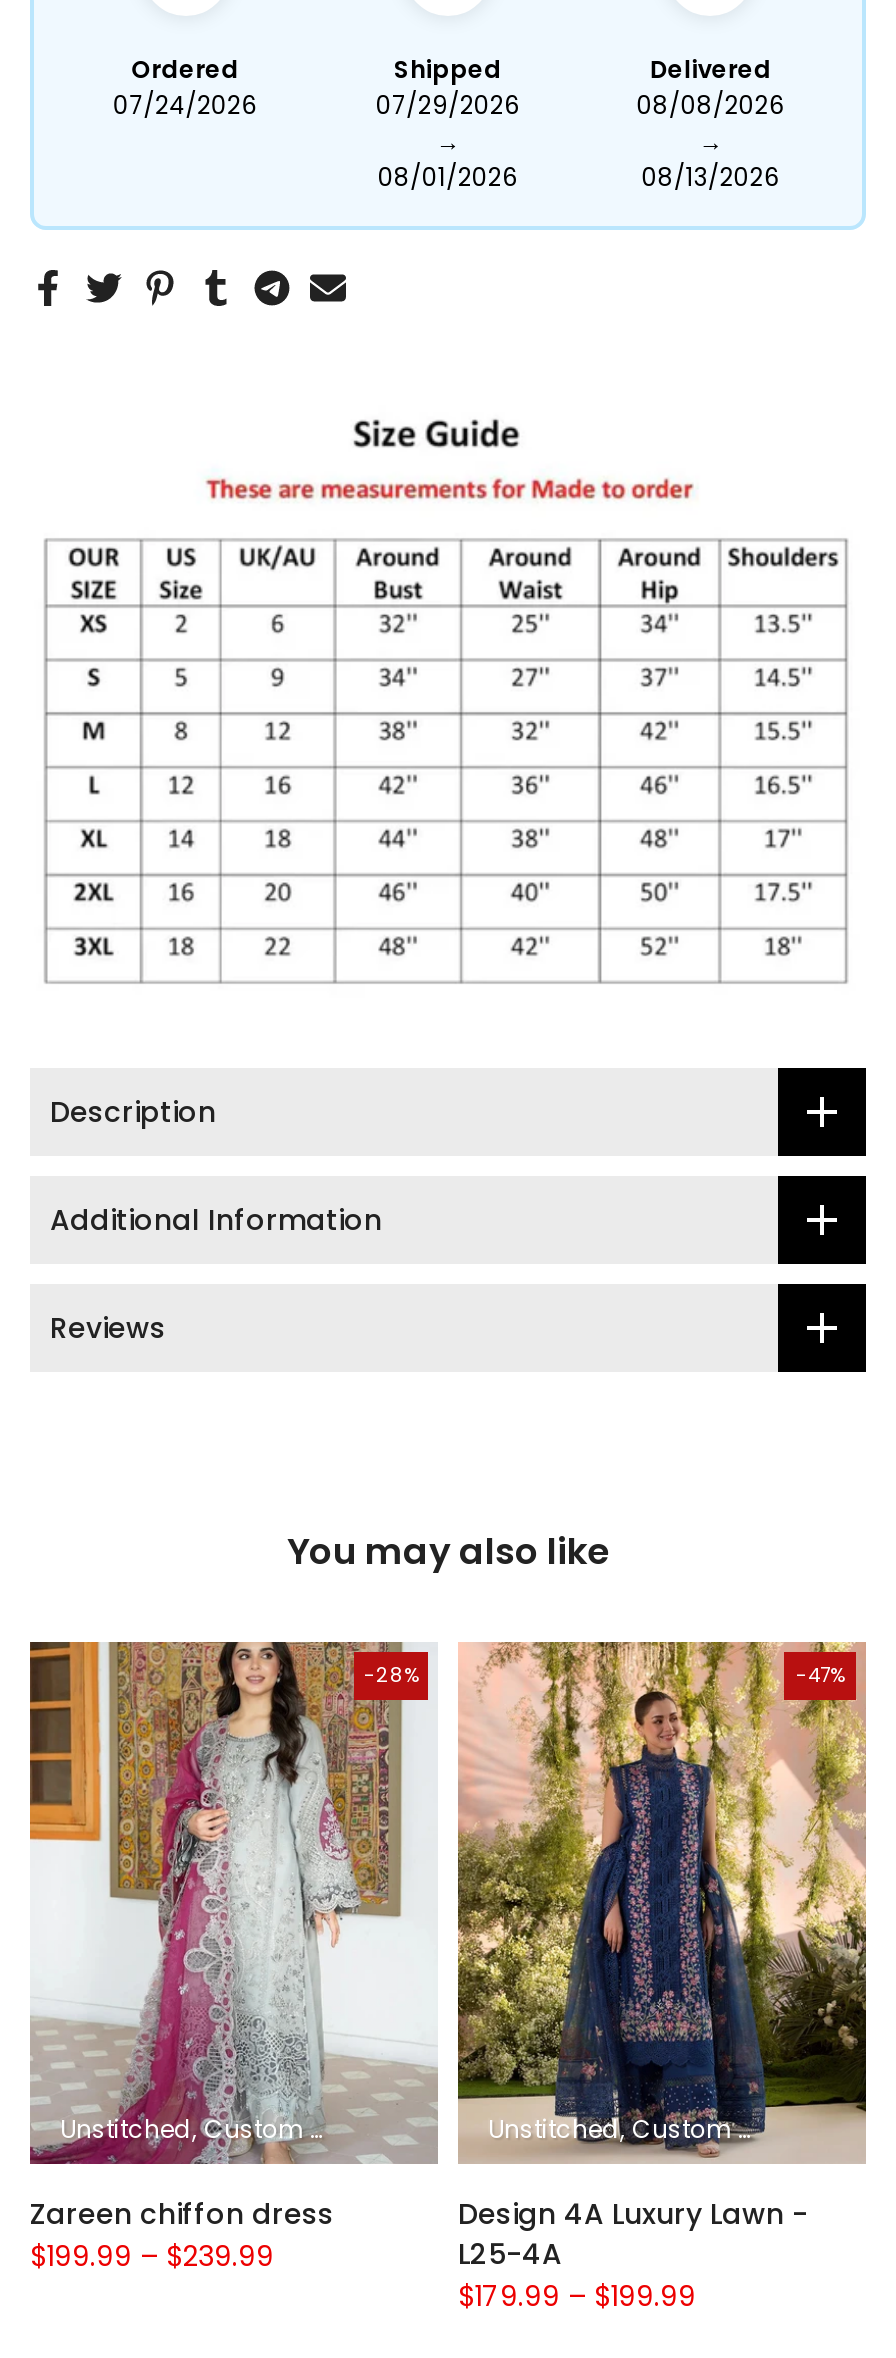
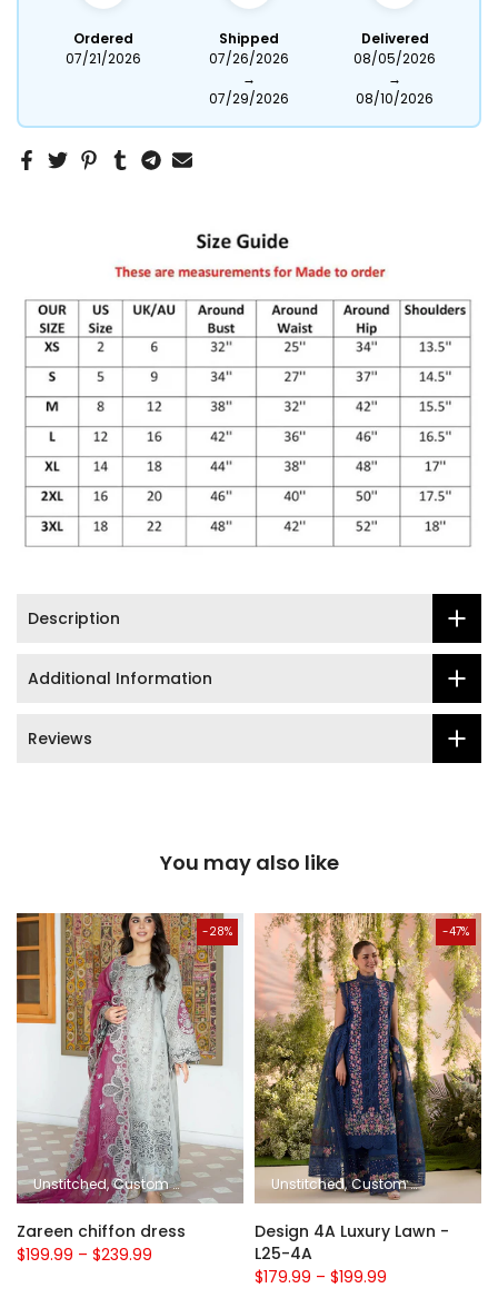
- 07/24/2026
+ 07/21/2026

- 07/29/2026
+ 07/26/2026

- 08/08/2026
+ 08/05/2026

- 08/01/2026
+ 07/29/2026

- 08/13/2026
+ 08/10/2026
